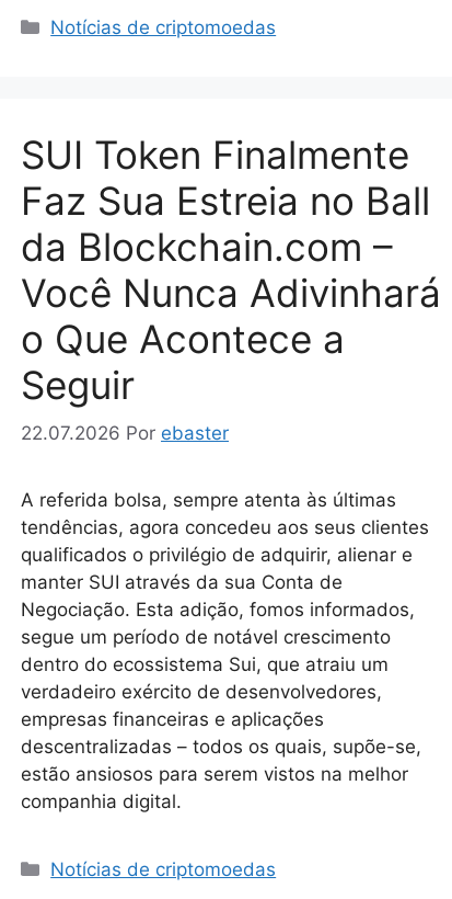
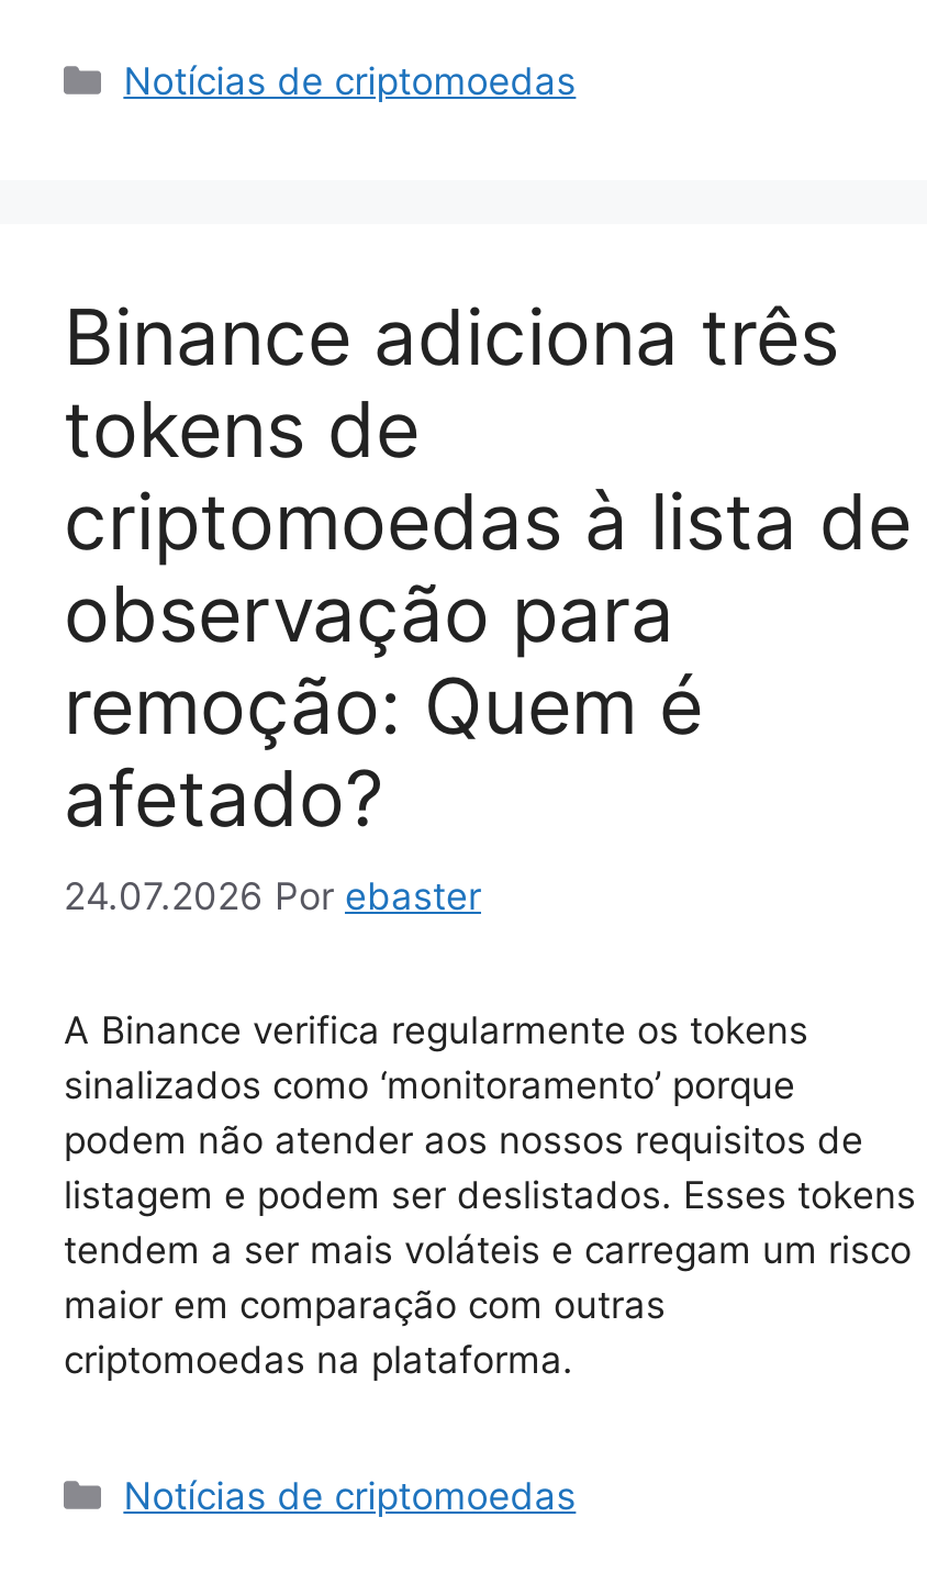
- SUI Token Finalmente
- Faz Sua Estreia no Ball
- da Blockchain.com –
- Você Nunca Adivinhará
- o Que Acontece a
- Seguir
- 22.07.2026 Por ebaster
+ Binance adiciona três
+ tokens de
+ criptomoedas à lista de
+ observação para
+ remoção: Quem é
+ afetado?
+ 24.07.2026 Por ebaster

- A referida bolsa, sempre atenta às últimas
- tendências, agora concedeu aos seus clientes
- qualificados o privilégio de adquirir, alienar e
- manter SUI através da sua Conta de
- Negociação. Esta adição, fomos informados,
- segue um período de notável crescimento
- dentro do ecossistema Sui, que atraiu um
- verdadeiro exército de desenvolvedores,
- empresas financeiras e aplicações
- descentralizadas – todos os quais, supõe-se,
- estão ansiosos para serem vistos na melhor
- companhia digital.
+ A Binance verifica regularmente os tokens
+ sinalizados como ‘monitoramento’ porque
+ podem não atender aos nossos requisitos de
+ listagem e podem ser deslistados. Esses tokens
+ tendem a ser mais voláteis e carregam um risco
+ maior em comparação com outras
+ criptomoedas na plataforma.
